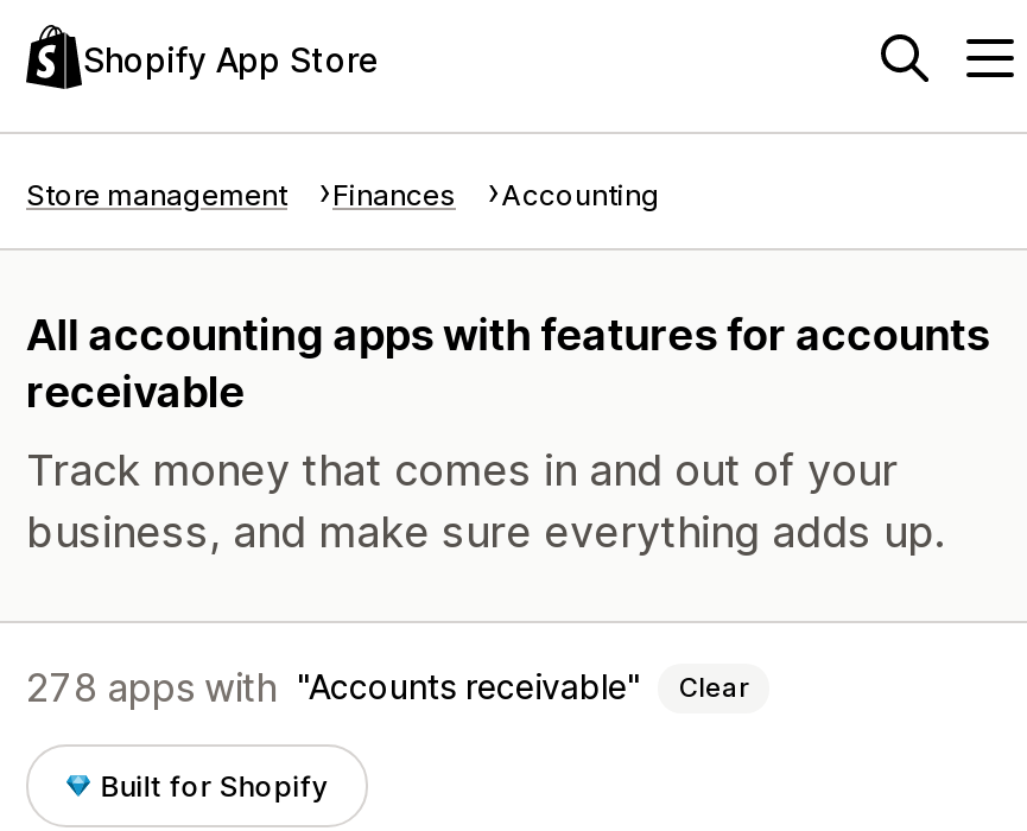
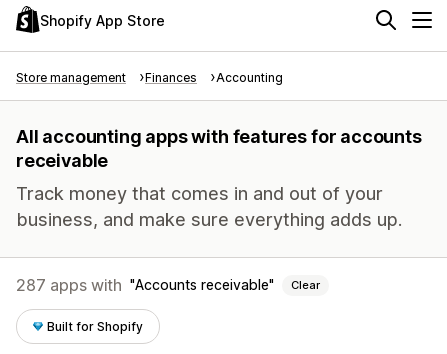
- 278 apps with Accounts receivable Clear
+ 287 apps with Accounts receivable Clear
